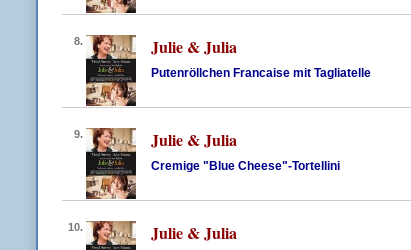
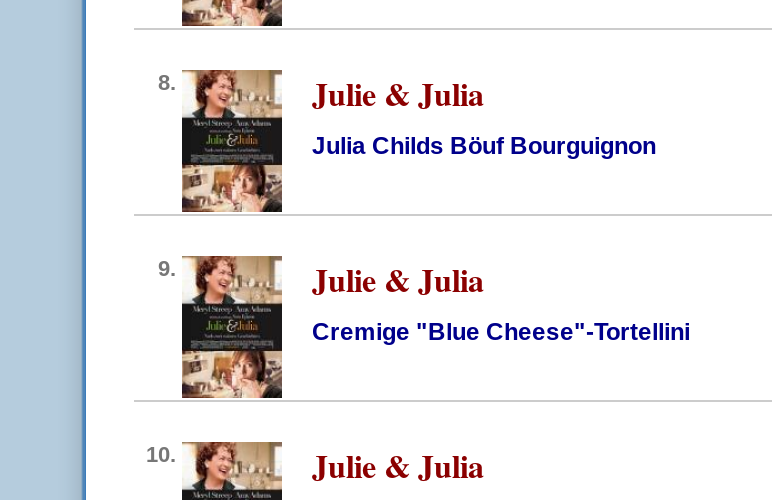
- Putenröllchen Francaise mit Tagliatelle
+ Julia Childs Böuf Bourguignon
